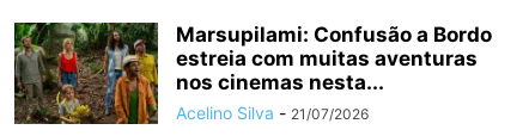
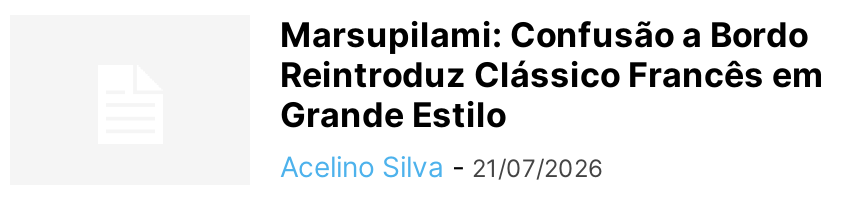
- [image]

- estreia com muitas aventuras
- nos cinemas nesta...
+ Reintroduz Clássico Francês em
+ Grande Estilo
